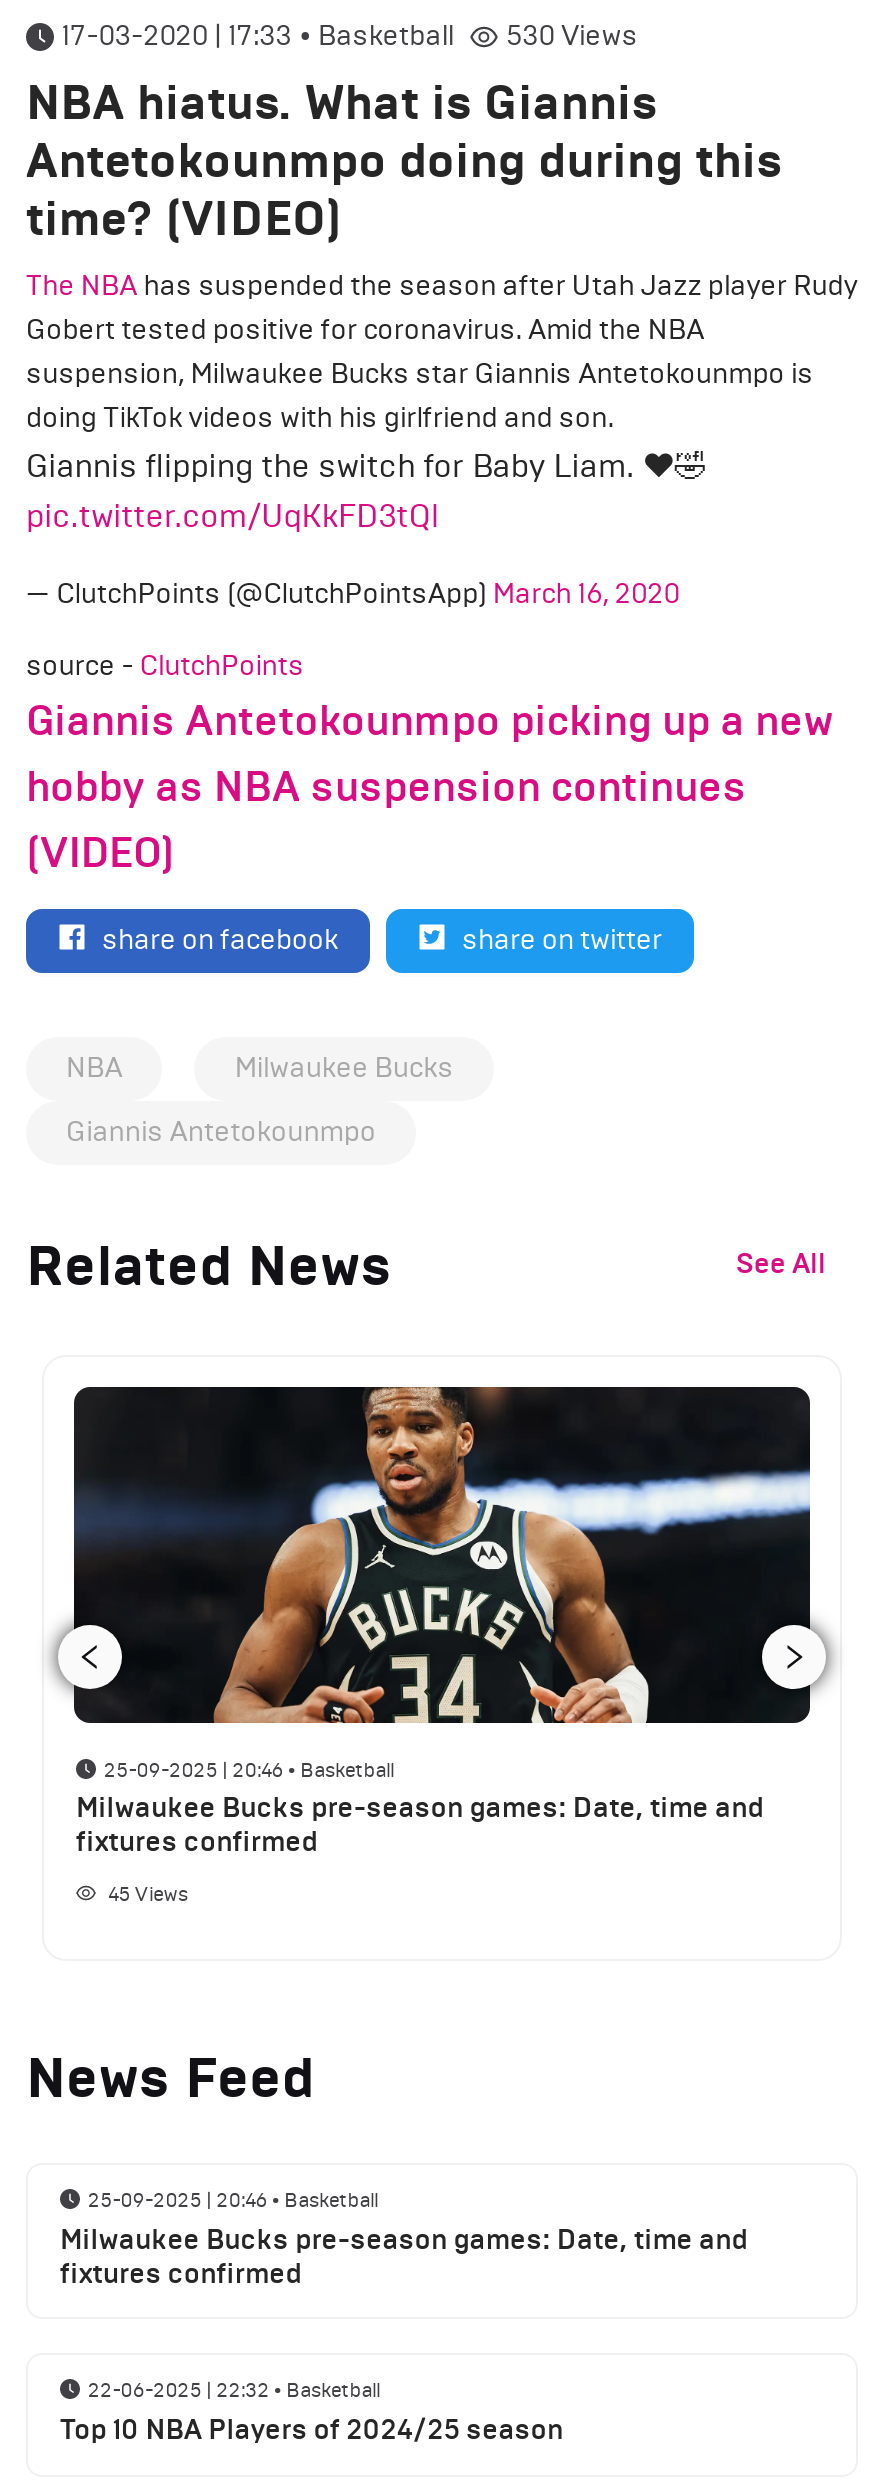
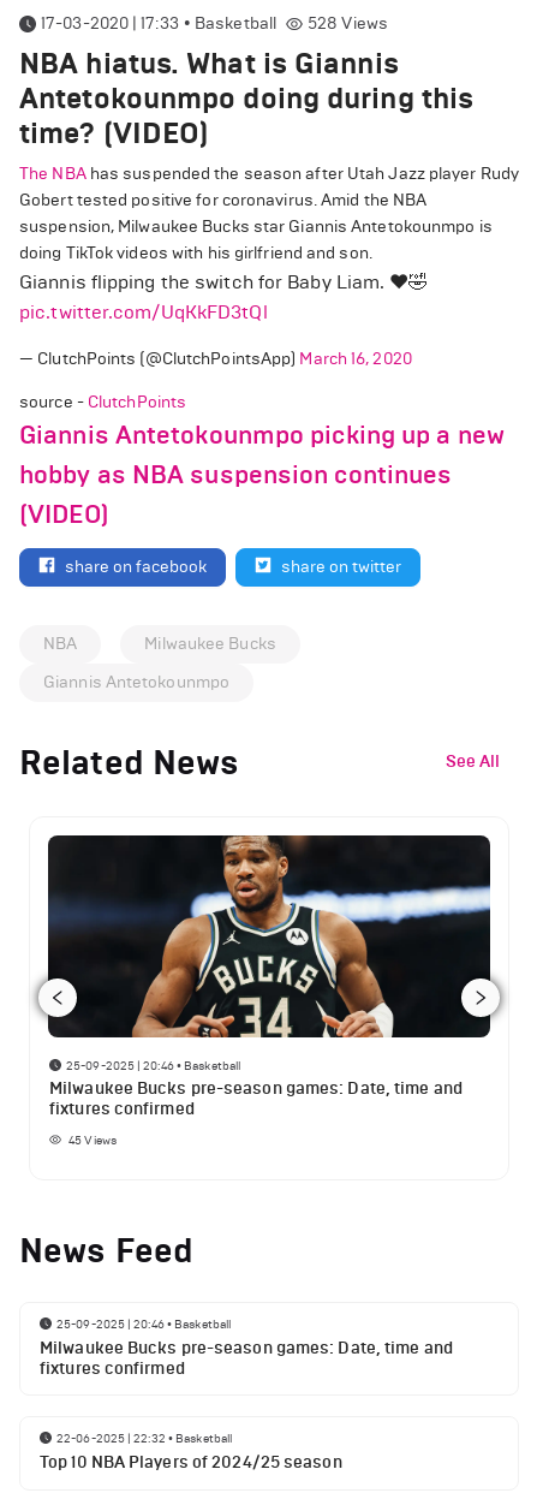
- 530 Views
+ 528 Views
